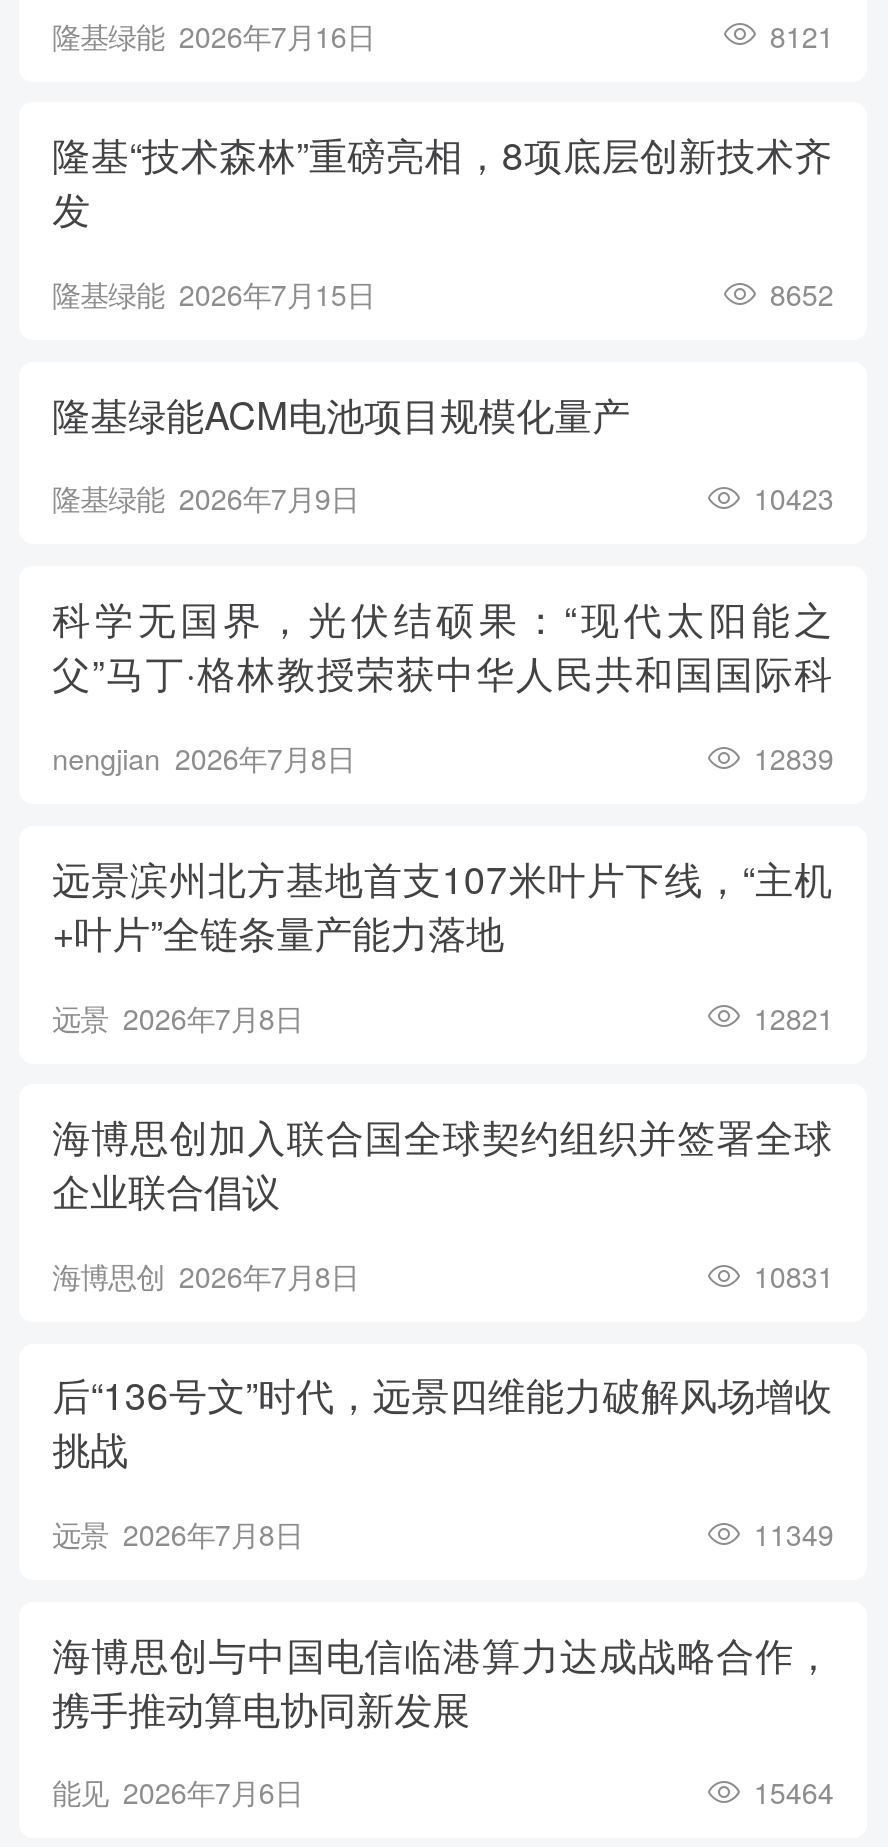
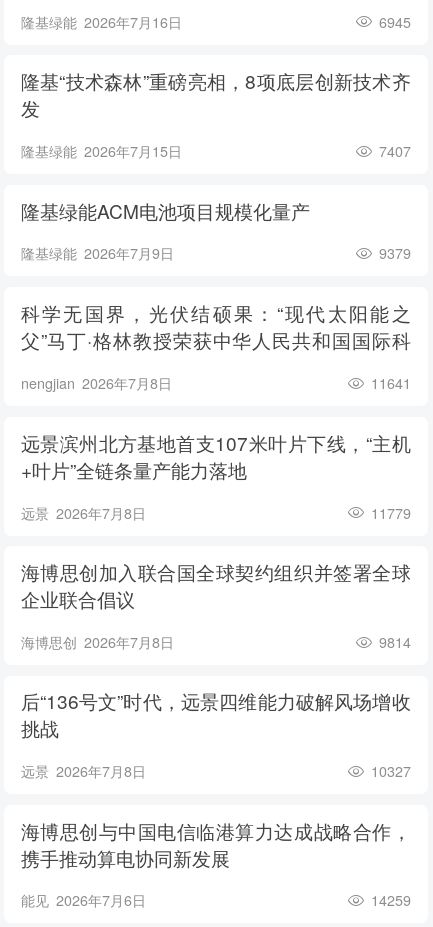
- 8121
+ 6945

- 8652
+ 7407

- 10423
+ 9379

- 12839
+ 11641

- 12821
+ 11779

- 10831
+ 9814

- 11349
+ 10327

- 15464
+ 14259
